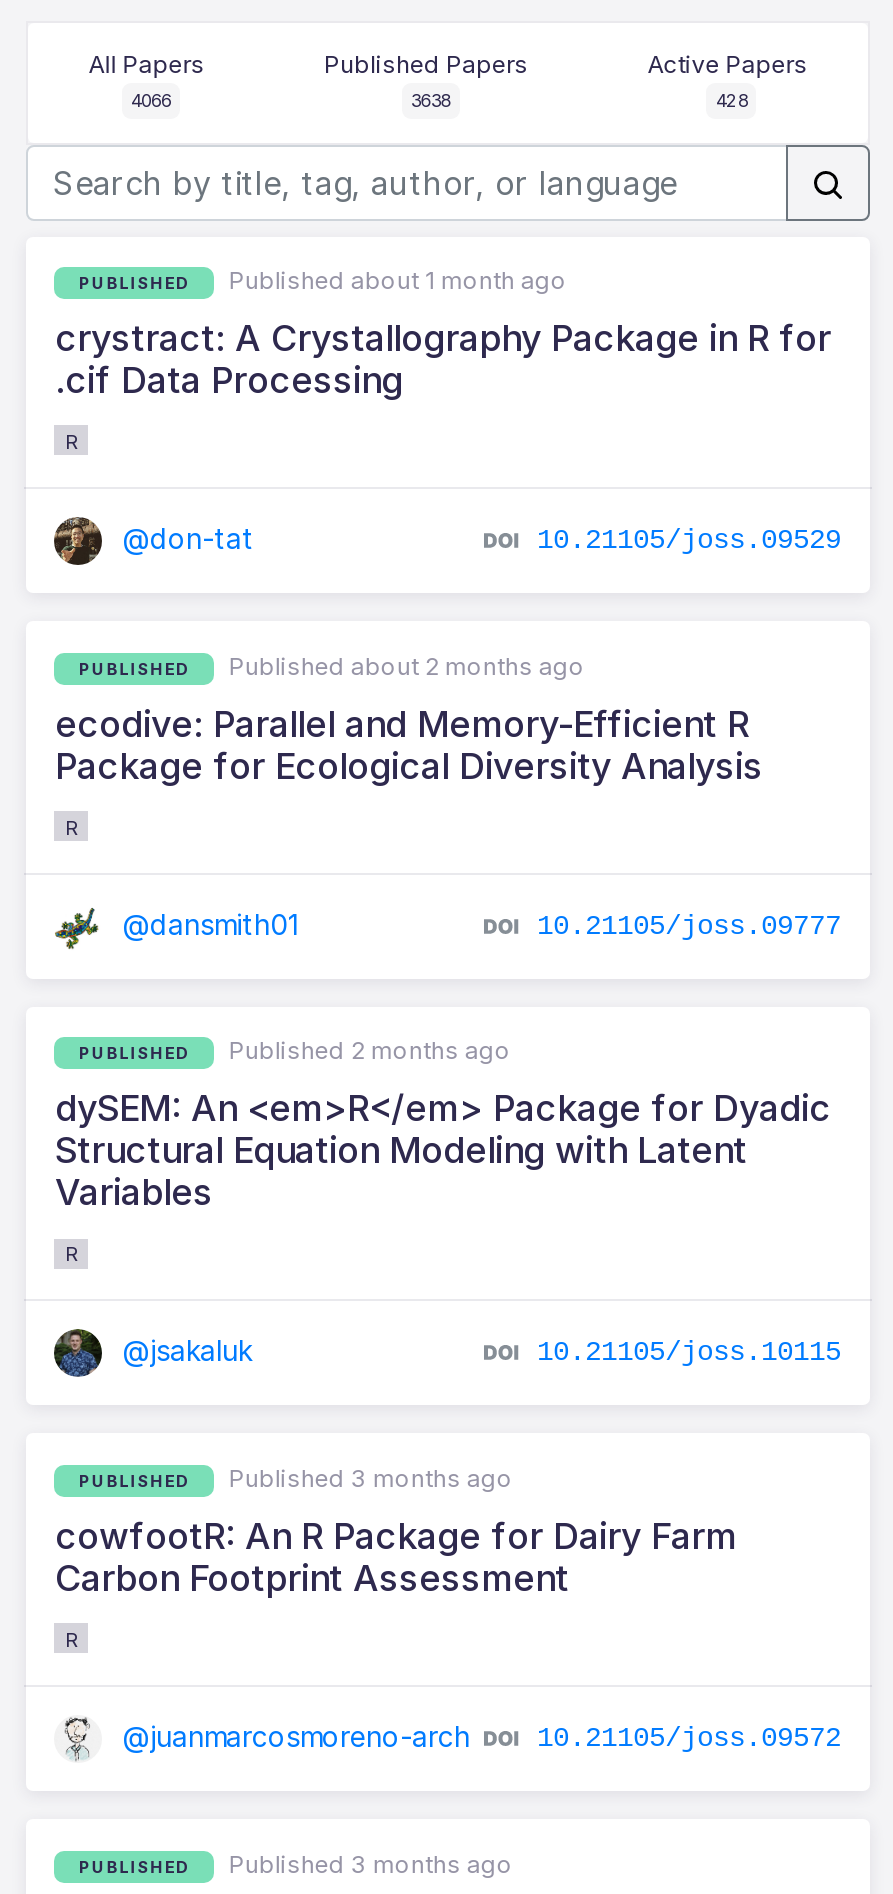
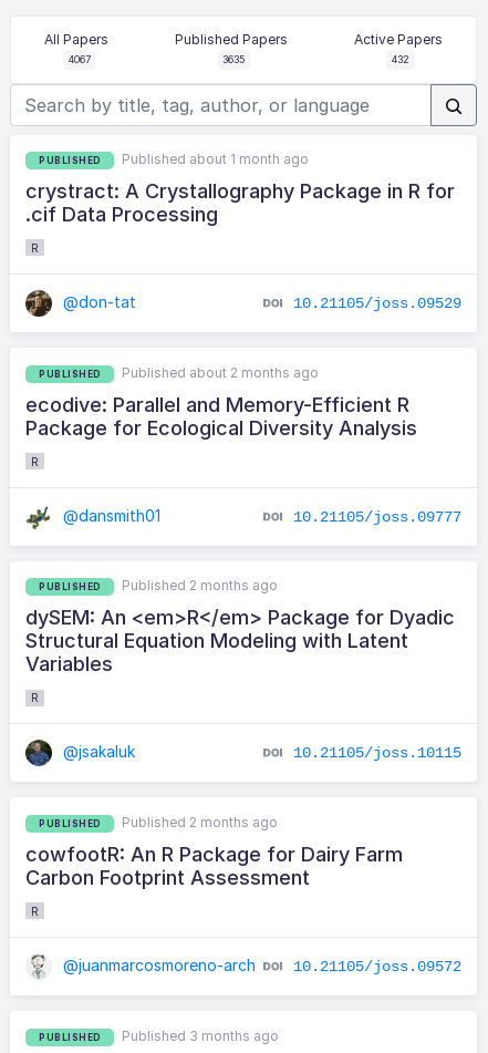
- 4066
+ 4067

- 3638
+ 3635

- 428
+ 432

- Published 3 months ago
+ Published 2 months ago
